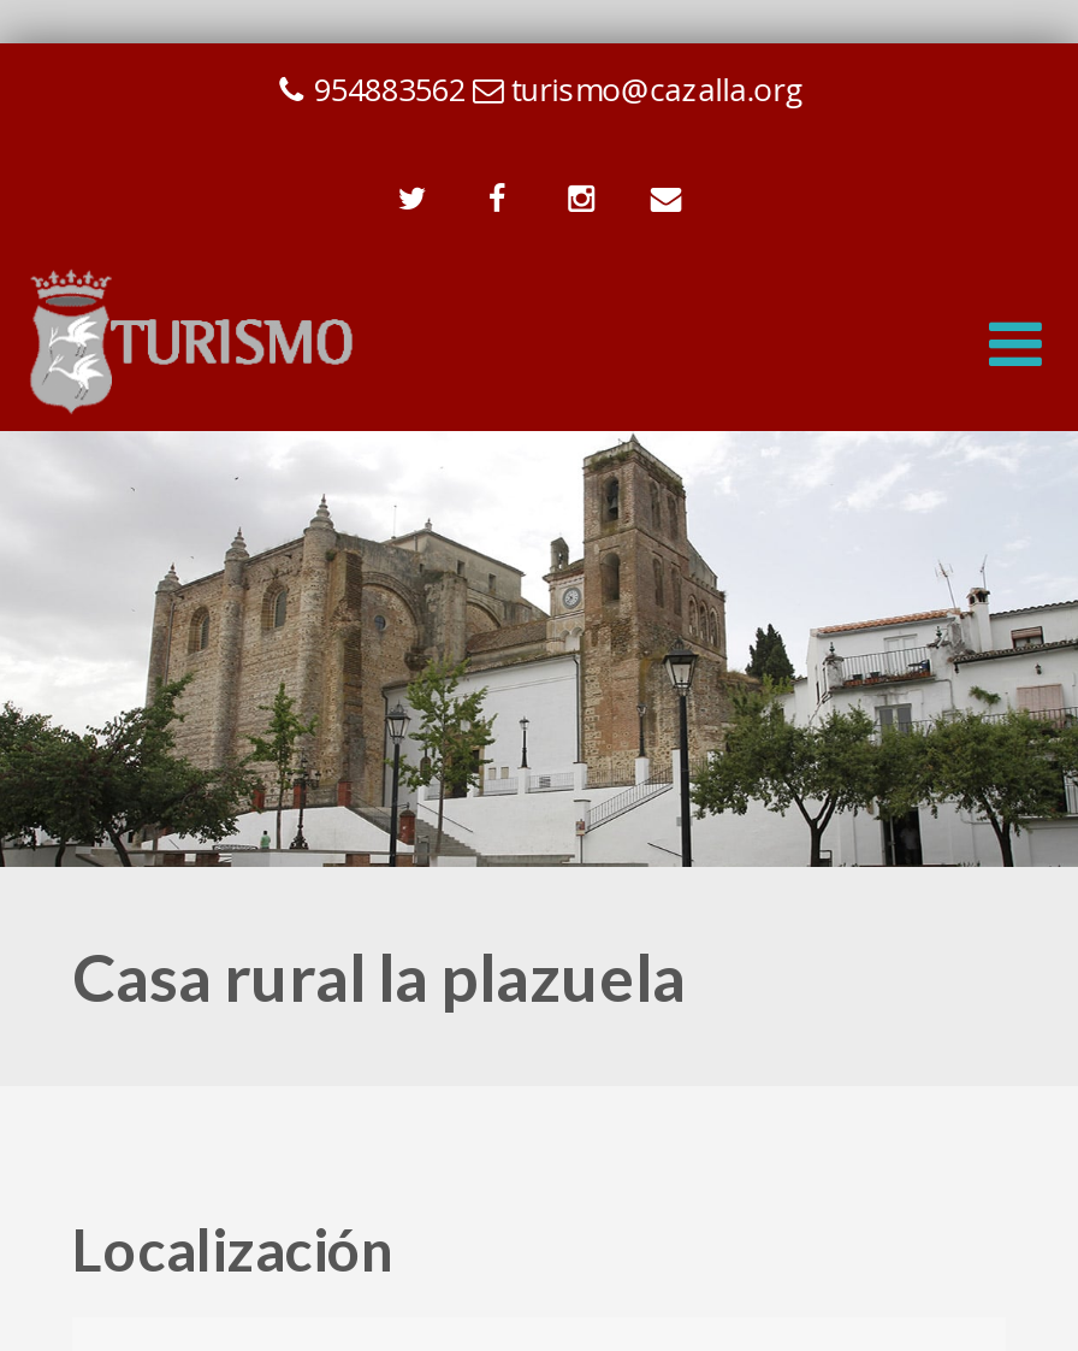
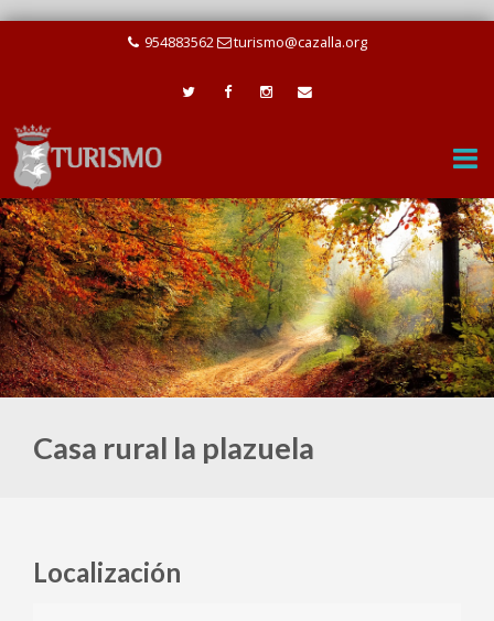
- [image]
+ [image]
